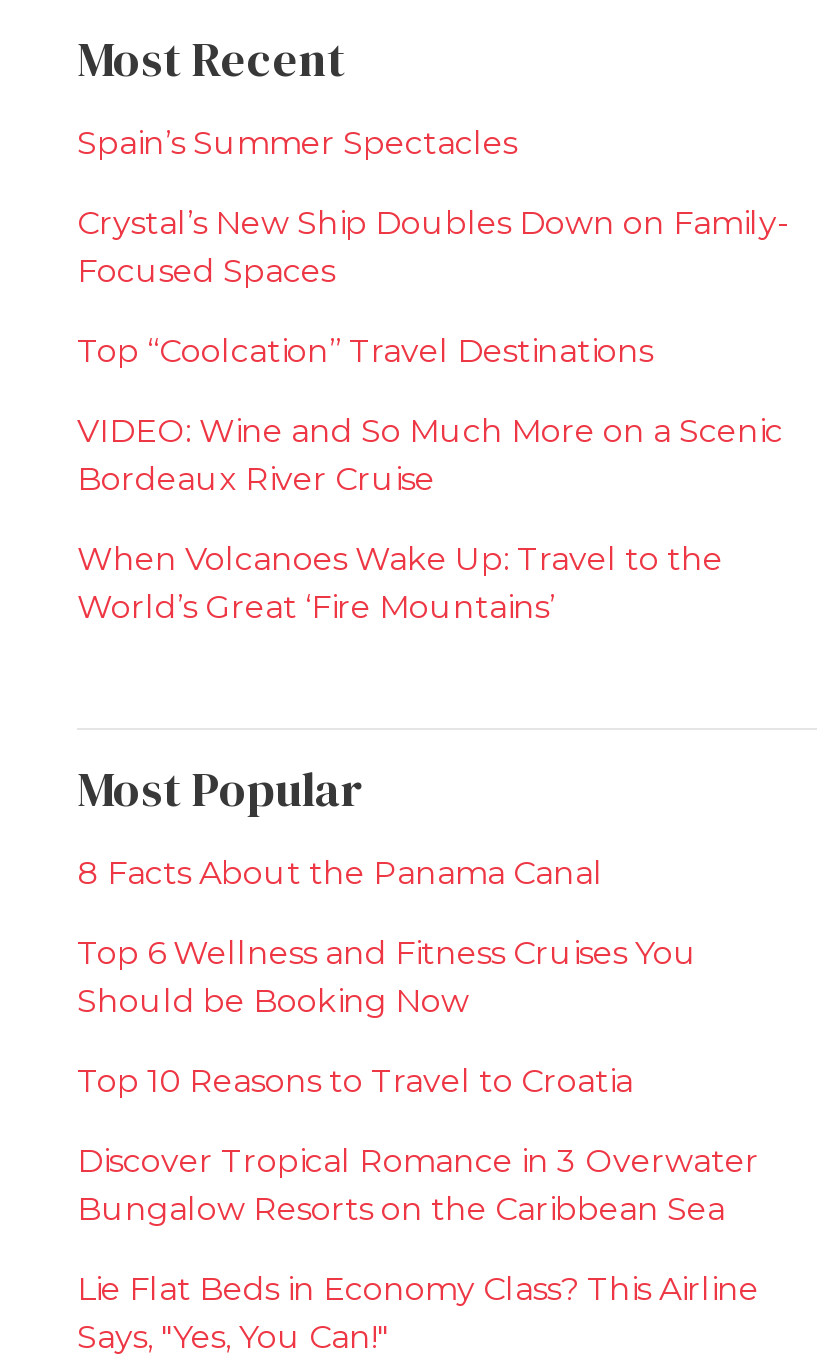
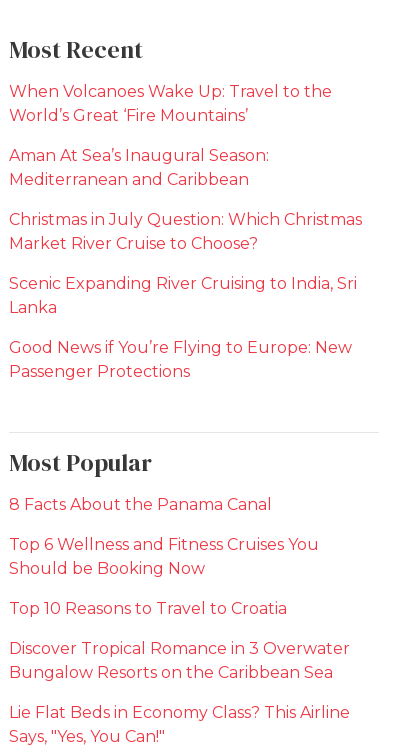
- Spain’s Summer Spectacles
- Crystal’s New Ship Doubles Down on Family-
- Focused Spaces
- Top “Coolcation” Travel Destinations
- VIDEO: Wine and So Much More on a Scenic
- Bordeaux River Cruise

moved up: When Volcanoes Wake Up: Travel to the | World’s Great ‘Fire Mountains’

+ Aman At Sea’s Inaugural Season:
+ Mediterranean and Caribbean
+ Christmas in July Question: Which Christmas
+ Market River Cruise to Choose?
+ Scenic Expanding River Cruising to India, Sri
+ Lanka
+ Good News if You’re Flying to Europe: New
+ Passenger Protections
